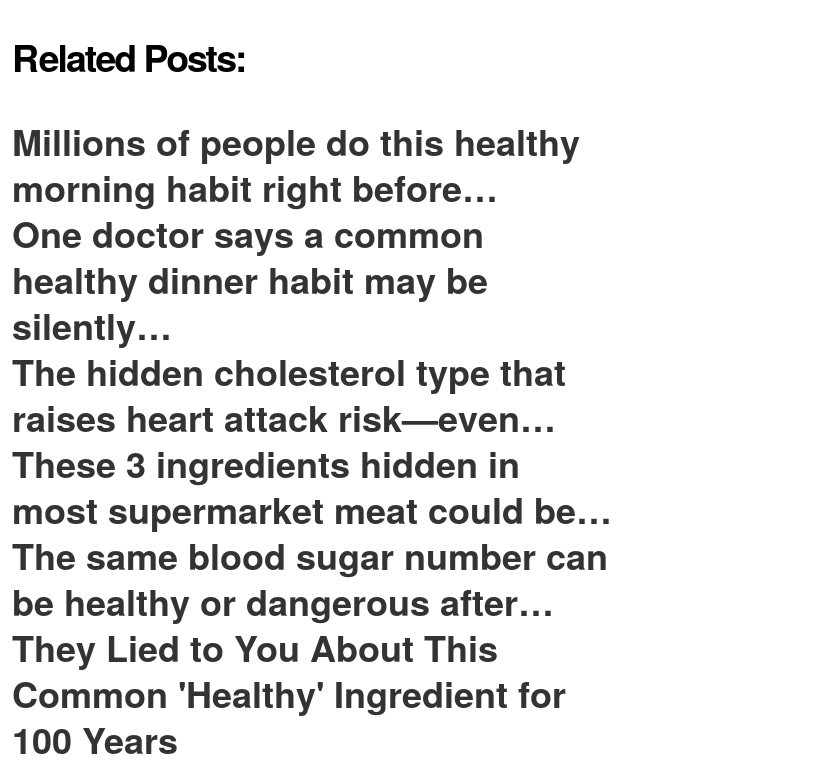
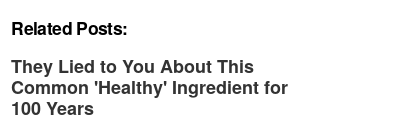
- Millions of people do this healthy
- morning habit right before…
- One doctor says a common
- healthy dinner habit may be
- silently…
- The hidden cholesterol type that
- raises heart attack risk—even…
- These 3 ingredients hidden in
- most supermarket meat could be…
- The same blood sugar number can
- be healthy or dangerous after…
